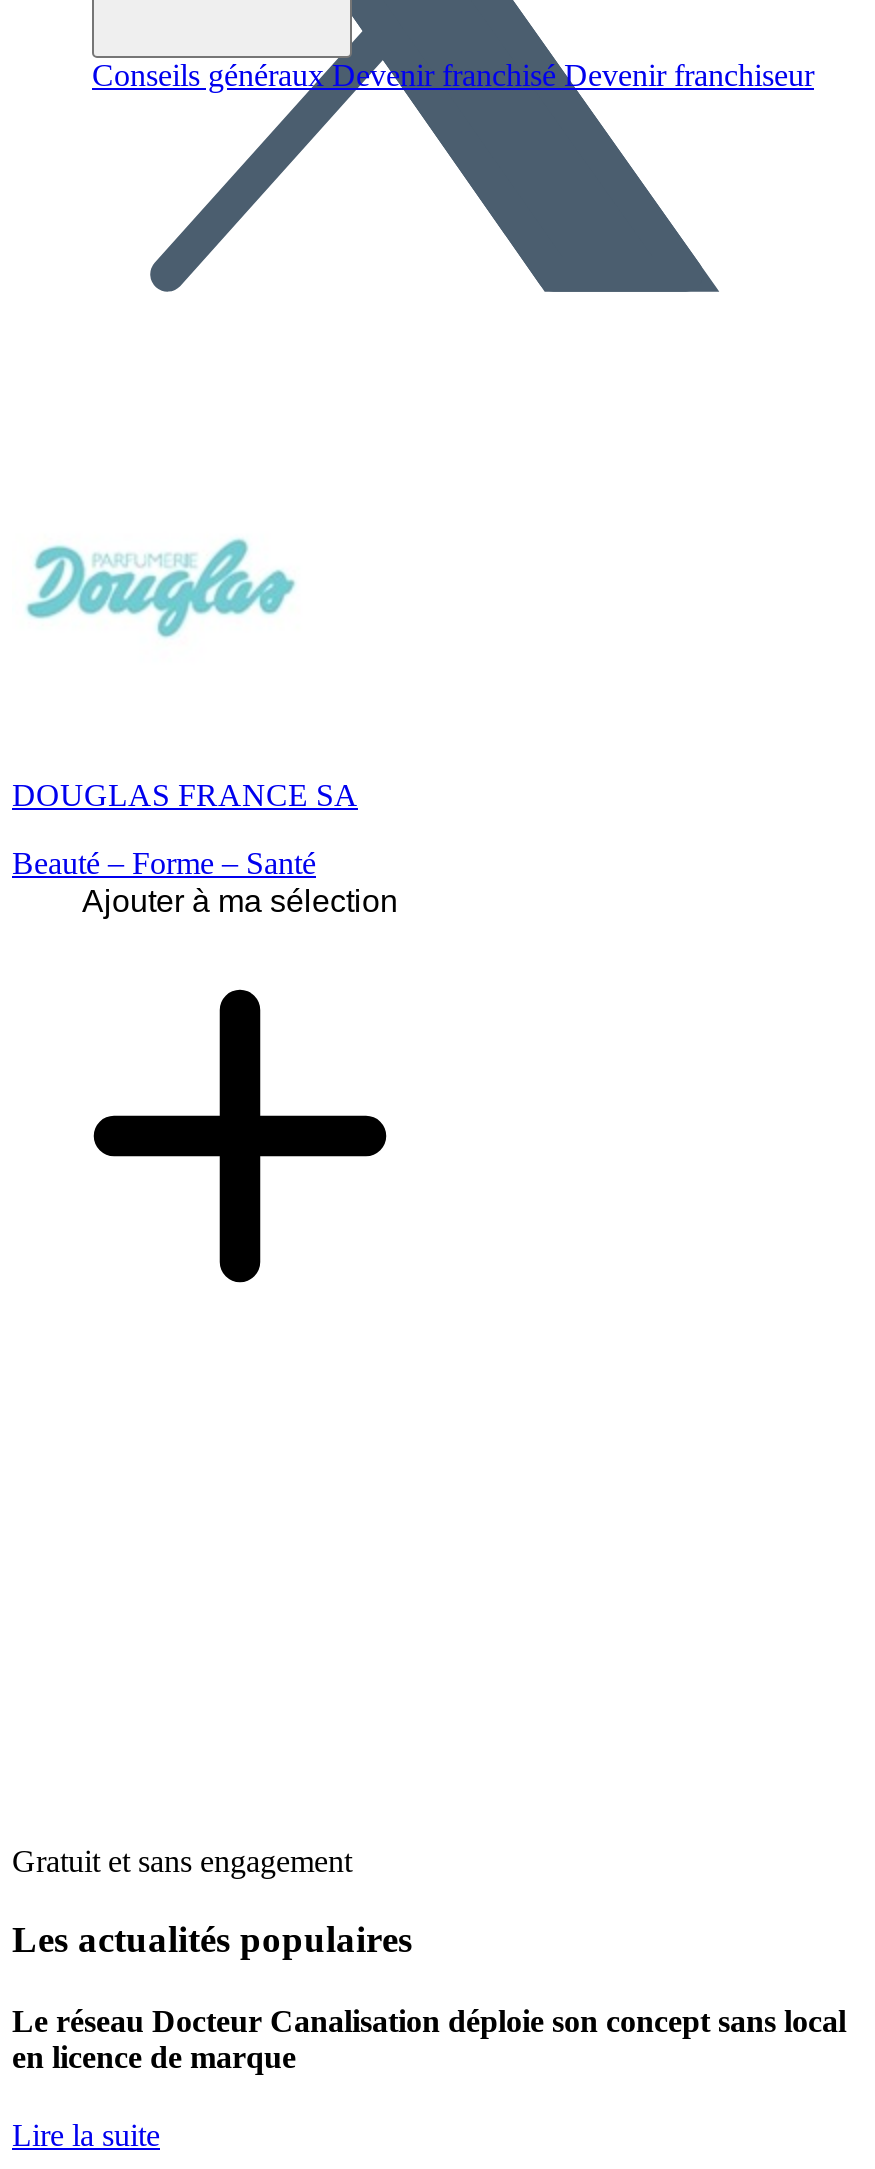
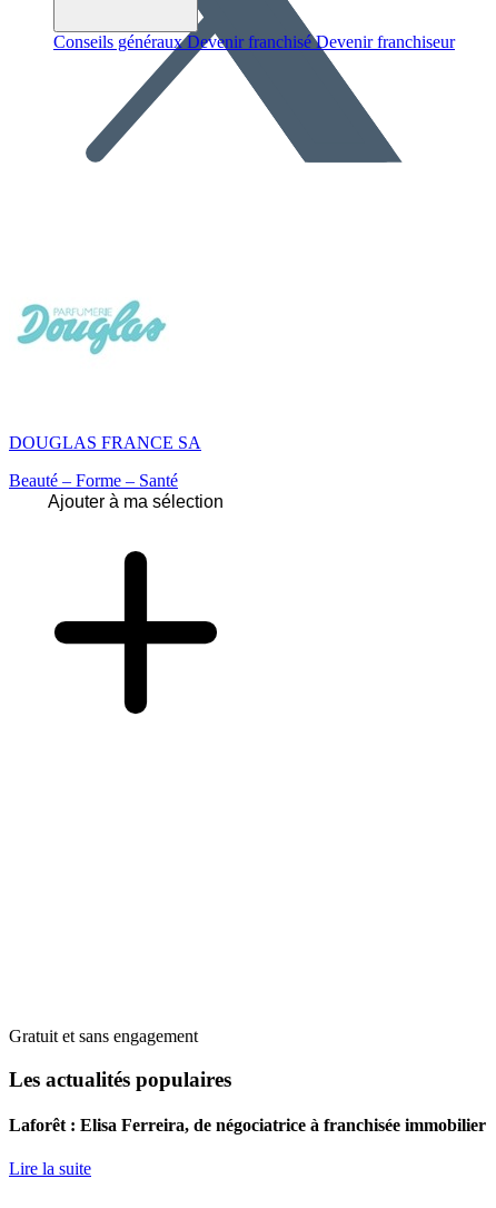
- Le réseau Docteur Canalisation déploie son concept sans local
- en licence de marque
+ Laforêt : Elisa Ferreira, de négociatrice à franchisée immobilier
